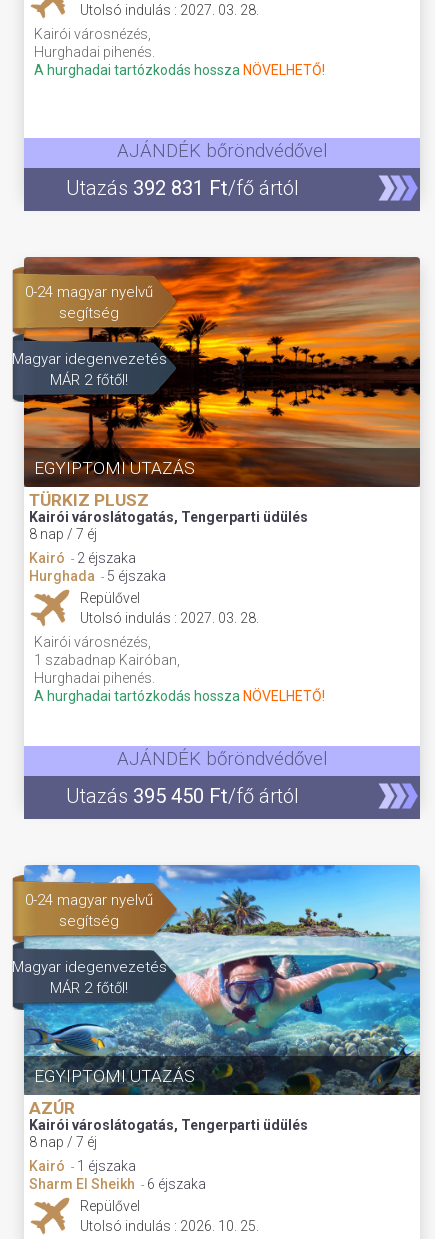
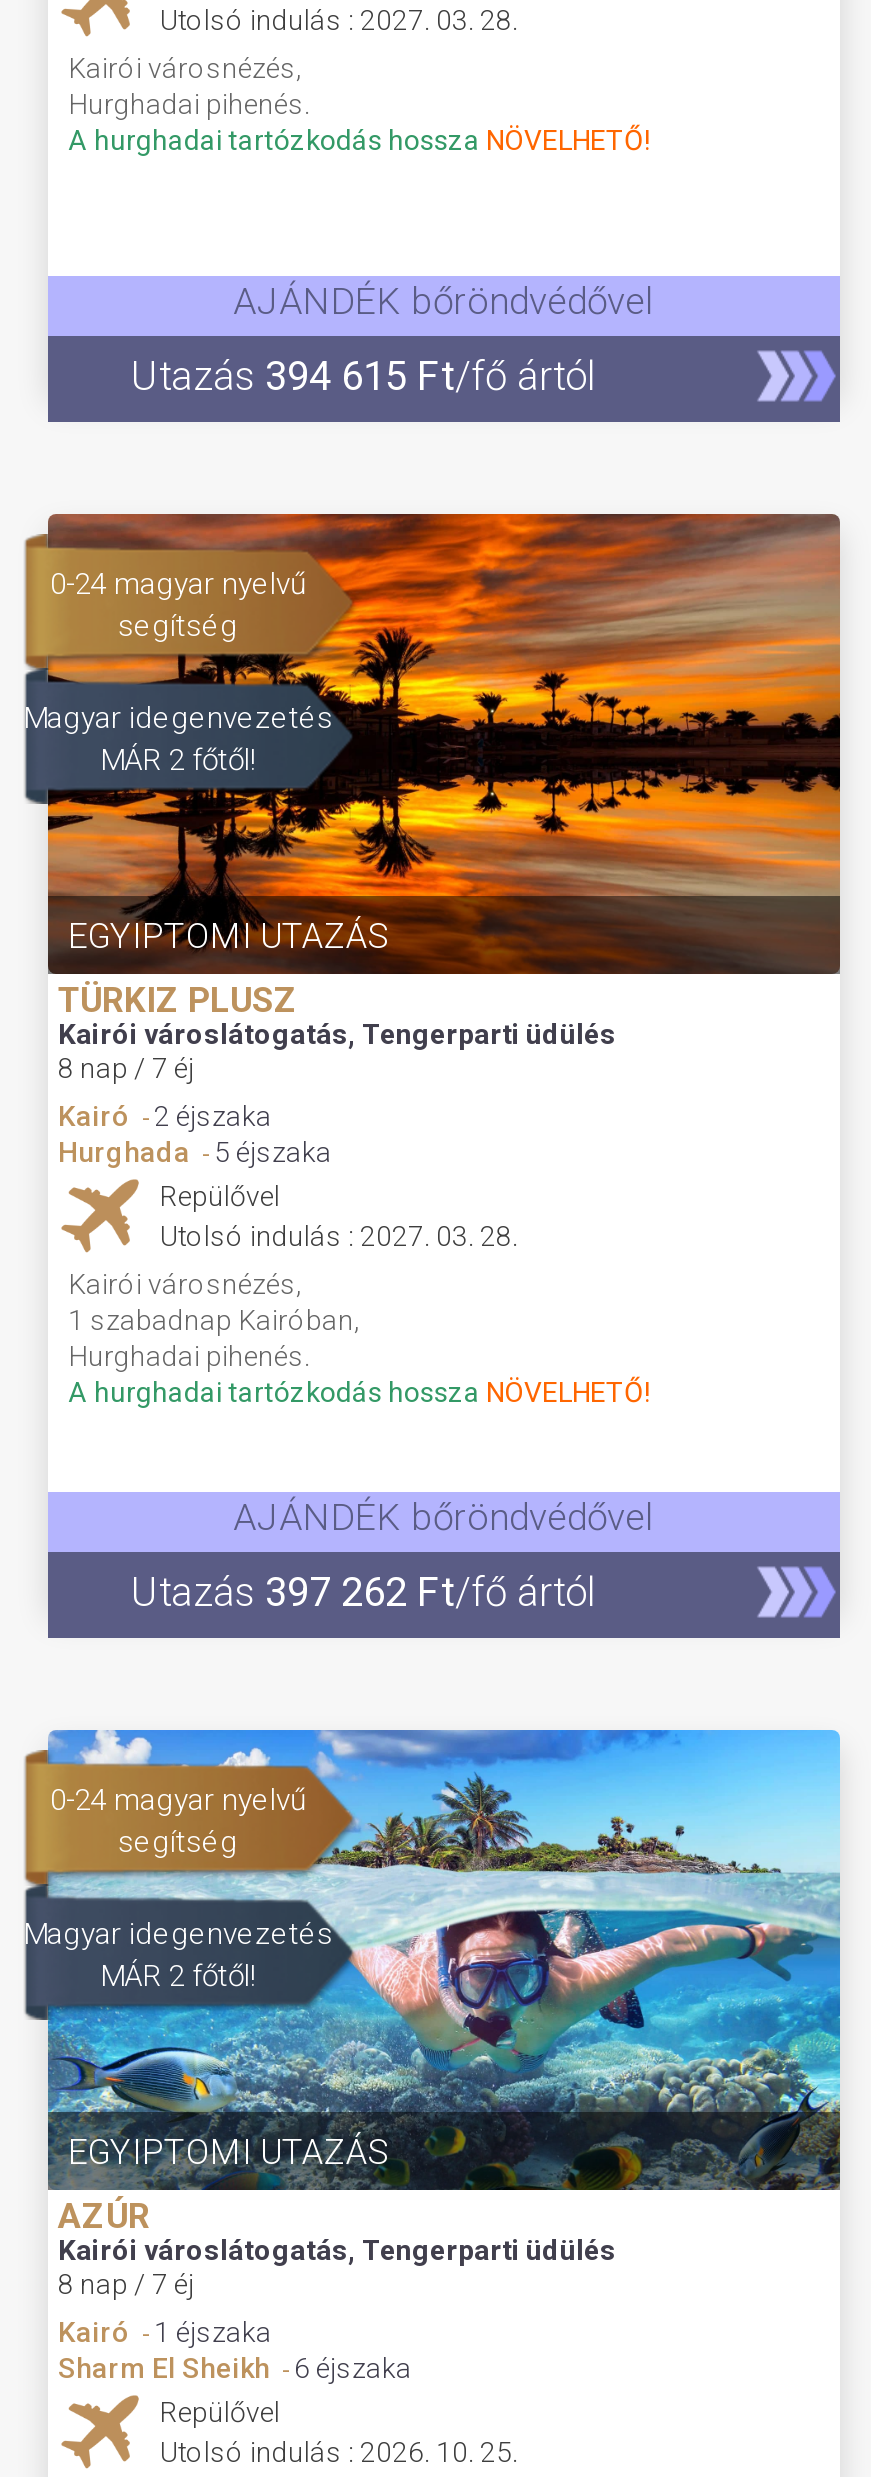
- Utazás 392 831 Ft/fő ártól
+ Utazás 394 615 Ft/fő ártól

- Utazás 395 450 Ft/fő ártól
+ Utazás 397 262 Ft/fő ártól
